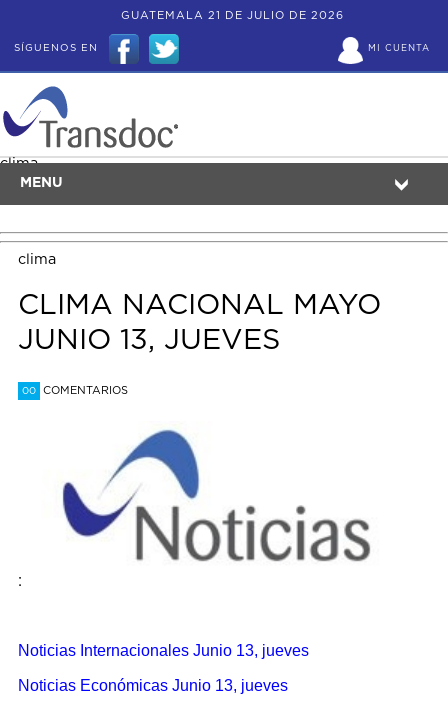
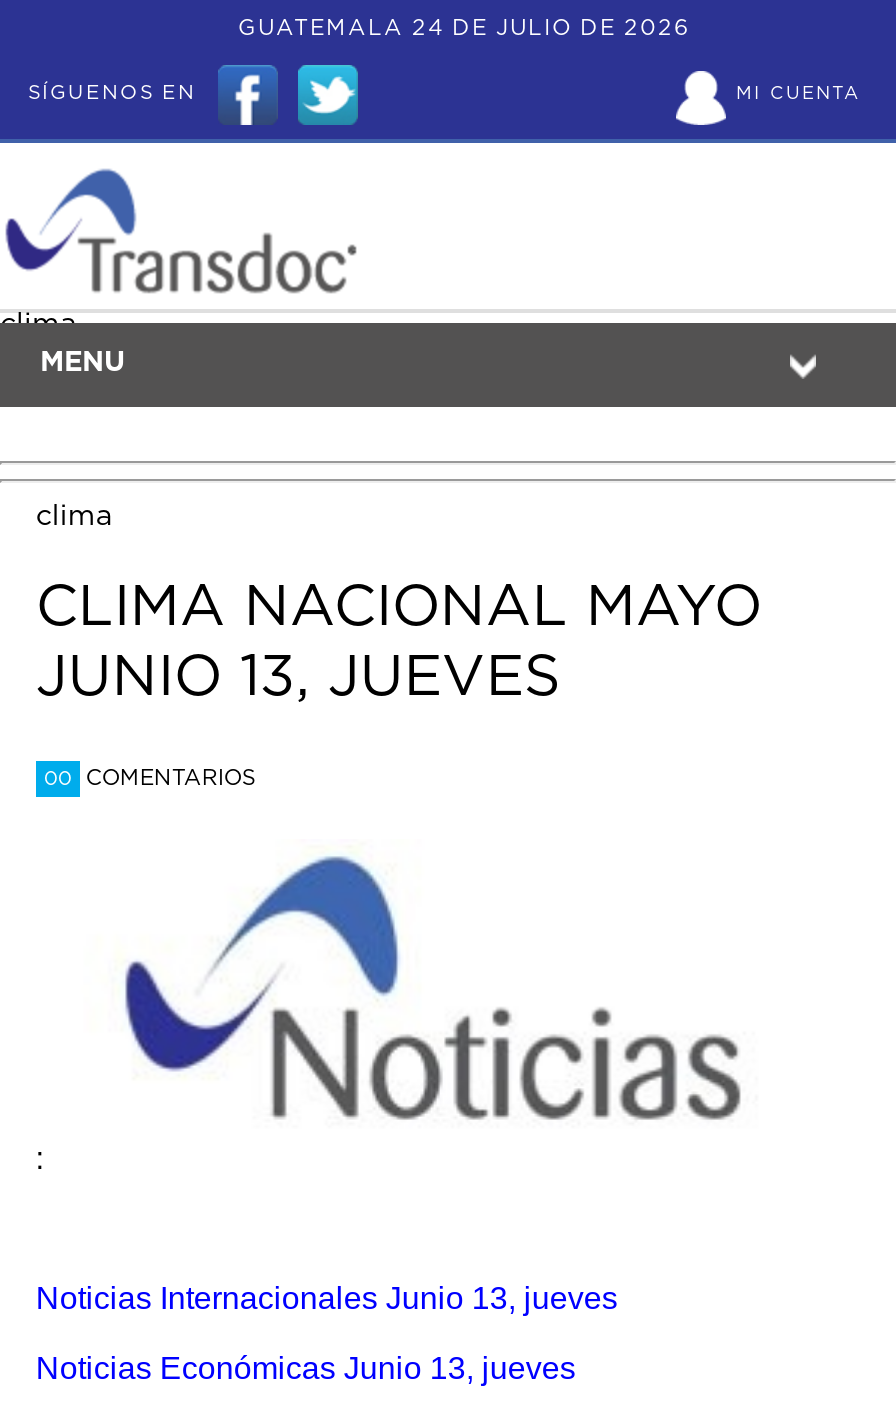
- GUATEMALA 21 DE JULIO DE 2026
+ GUATEMALA 24 DE JULIO DE 2026
